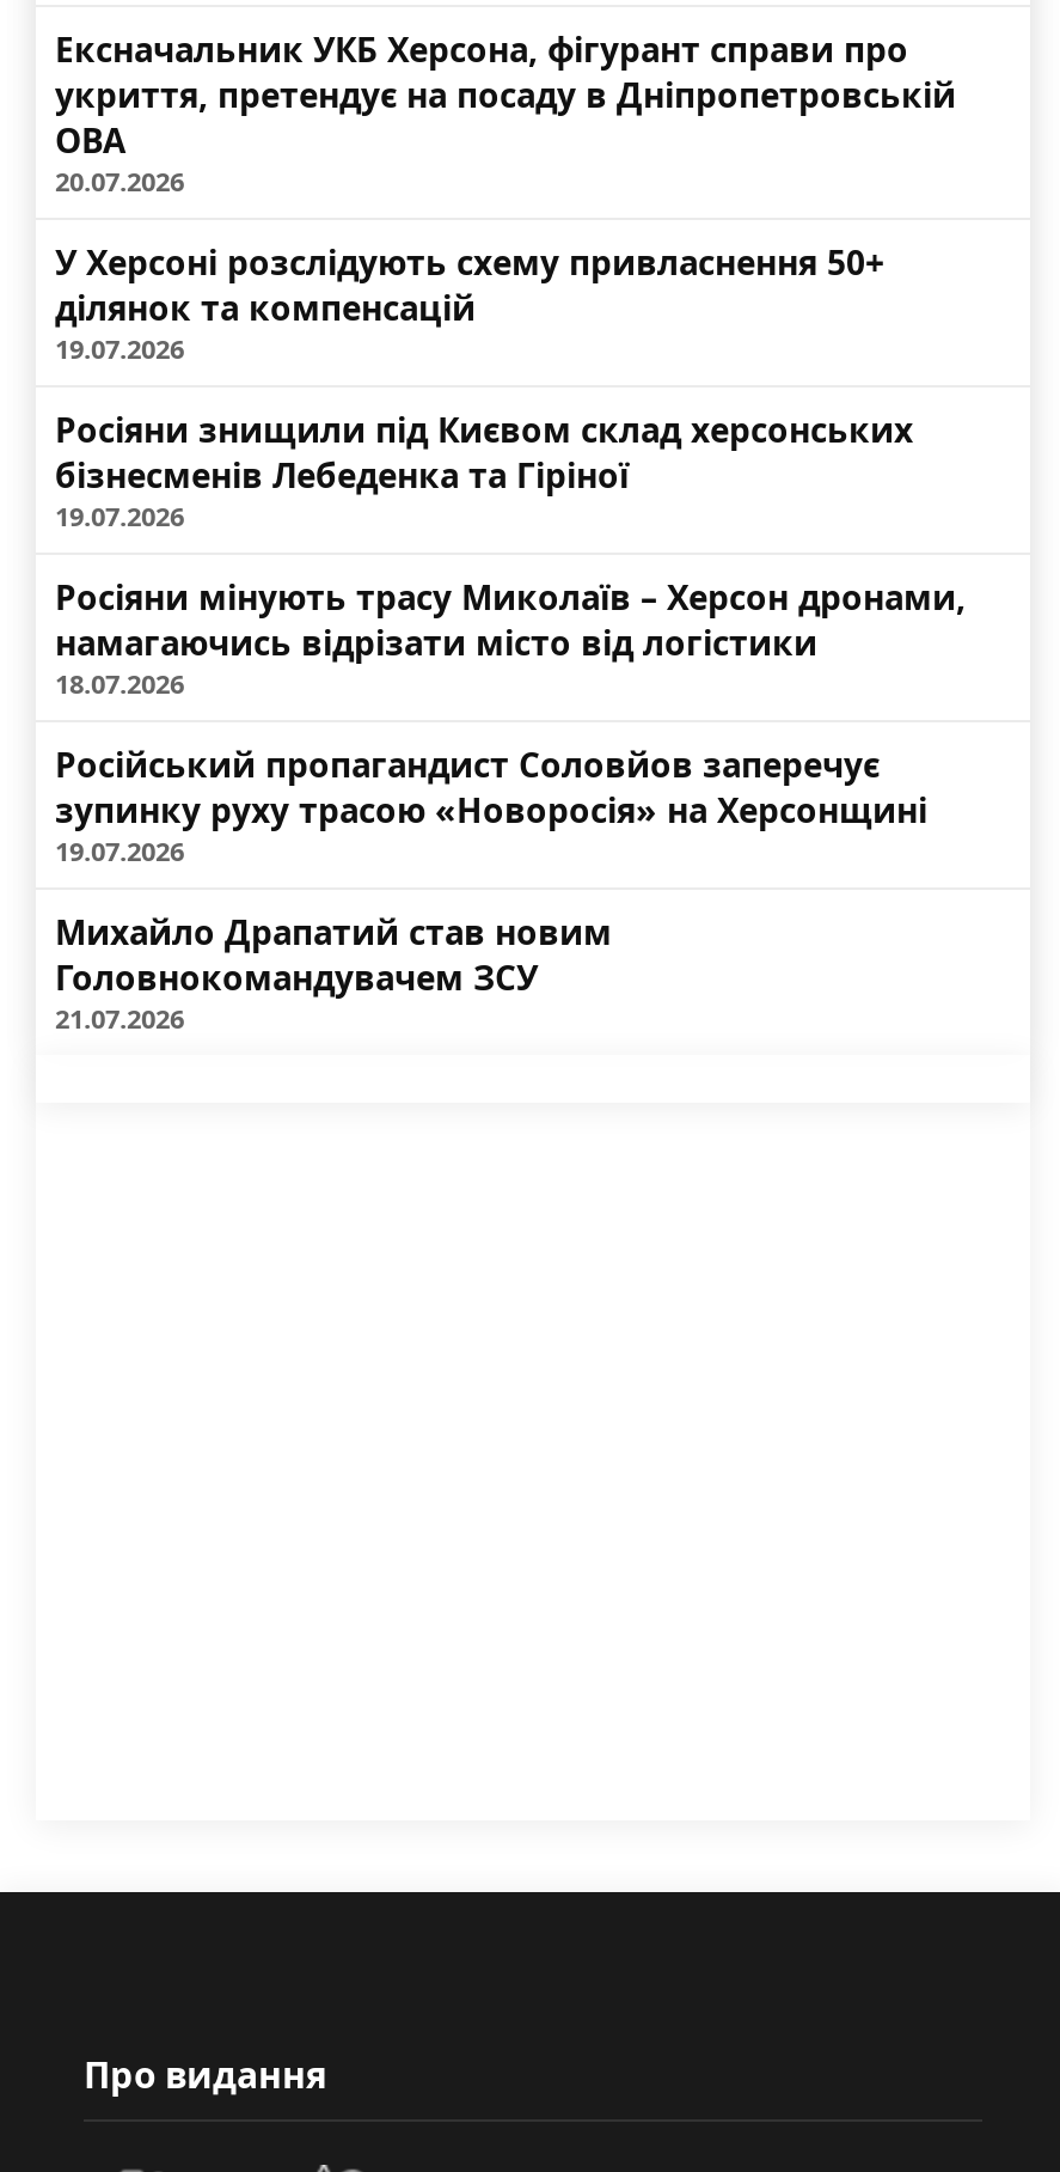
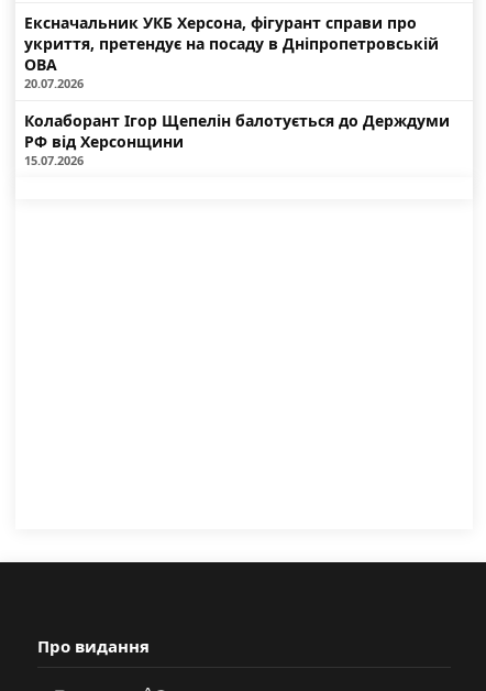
- У Херсоні розслідують схему привласнення 50+
- ділянок та компенсацій
- 19.07.2026
- Росіяни знищили під Києвом склад херсонських
- бізнесменів Лебеденка та Гіріної
- 19.07.2026
- Росіяни мінують трасу Миколаїв – Херсон дронами,
- намагаючись відрізати місто від логістики
- 18.07.2026
- Російський пропагандист Соловйов заперечує
- зупинку руху трасою «Новоросія» на Херсонщині
- 19.07.2026
- Михайло Драпатий став новим
- Головнокомандувачем ЗСУ
- 21.07.2026
+ Колаборант Ігор Щепелін балотується до Держдуми
+ РФ від Херсонщини
+ 15.07.2026
